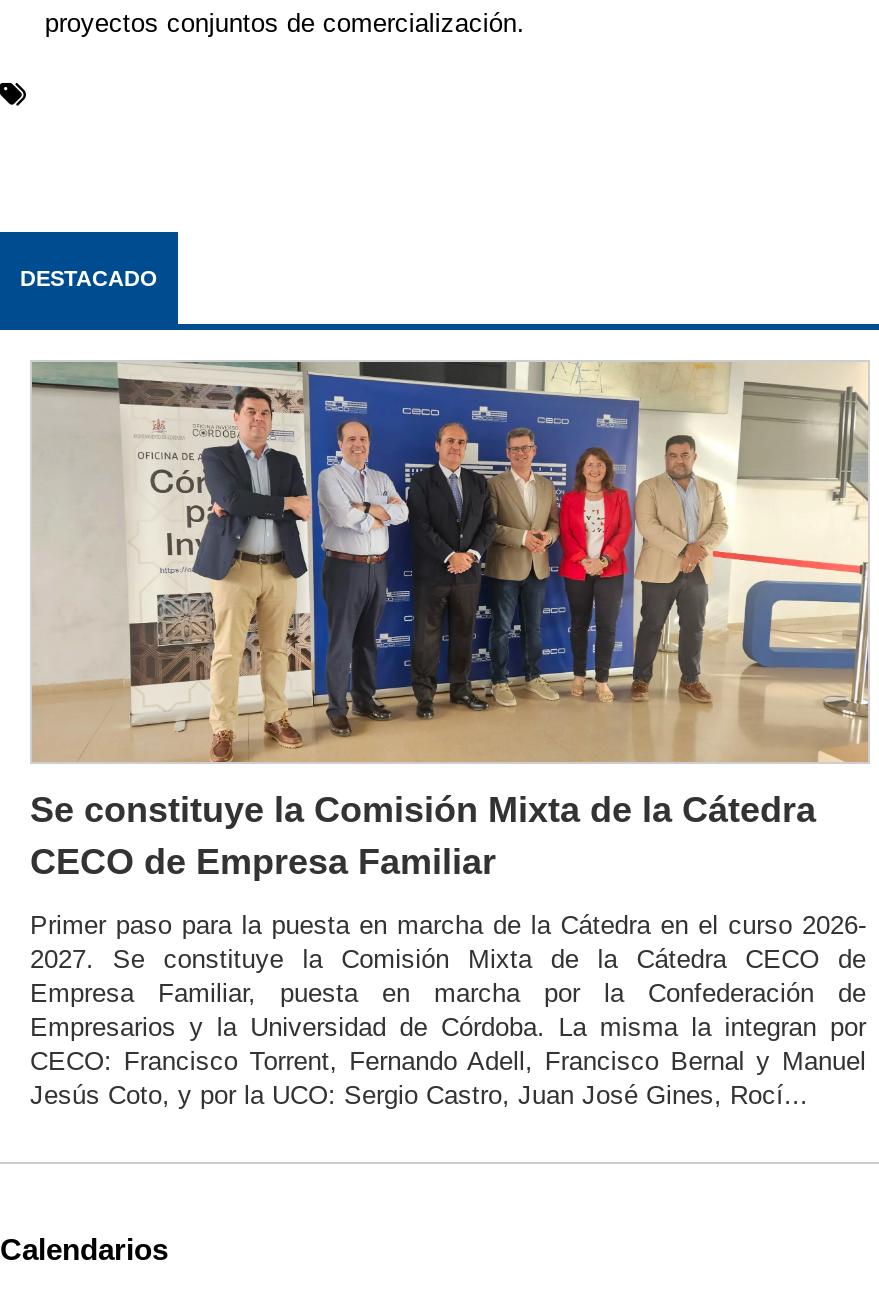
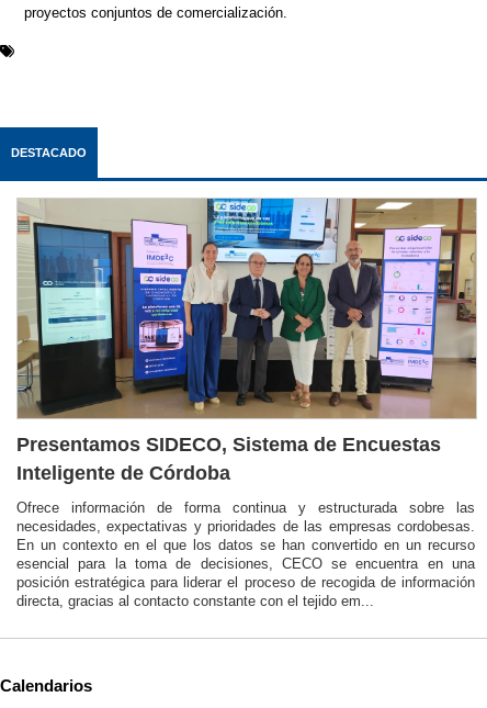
- [image]
- Se constituye la Comisión Mixta de la Cátedra
- CECO de Empresa Familiar
+ [image]
+ Presentamos SIDECO, Sistema de Encuestas
+ Inteligente de Córdoba

- Primer paso para la puesta en marcha de la Cátedra en el curso 2026-
- 2027. Se constituye la Comisión Mixta de la Cátedra CECO de
- Empresa Familiar, puesta en marcha por la Confederación de
- Empresarios y la Universidad de Córdoba. La misma la integran por
- CECO: Francisco Torrent, Fernando Adell, Francisco Bernal y Manuel
- Jesús Coto, y por la UCO: Sergio Castro, Juan José Gines, Rocí...
+ Ofrece información de forma continua y estructurada sobre las
+ necesidades, expectativas y prioridades de las empresas cordobesas.
+ En un contexto en el que los datos se han convertido en un recurso
+ esencial para la toma de decisiones, CECO se encuentra en una
+ posición estratégica para liderar el proceso de recogida de información
+ directa, gracias al contacto constante con el tejido em...
